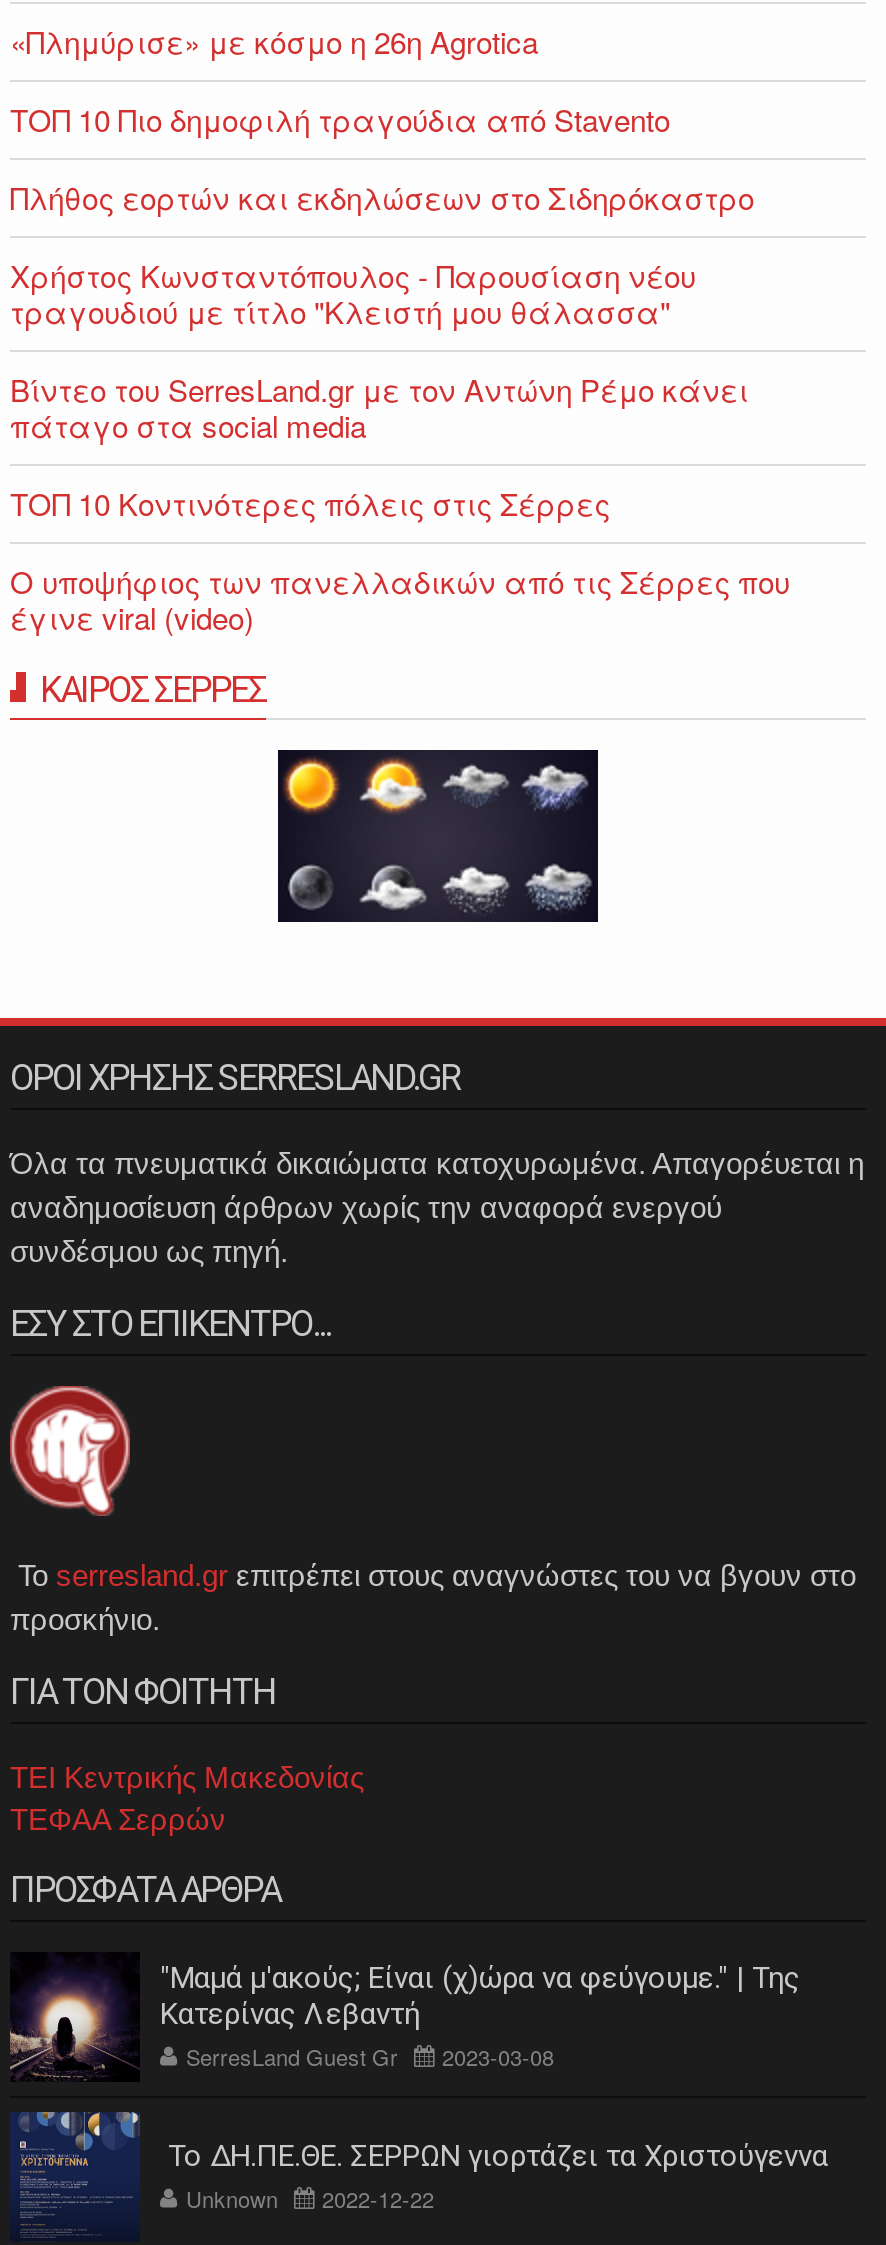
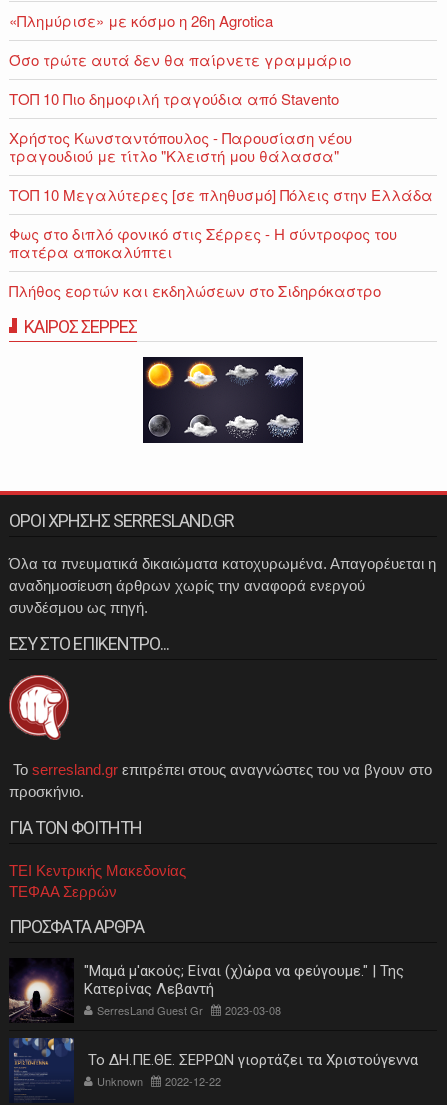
+ Όσο τρώτε αυτά δεν θα παίρνετε γραμμάριο

moved down: ΤΟΠ 10 Πιο δημοφιλή τραγούδια από Stavento

moved down: Πλήθος εορτών και εκδηλώσεων στο Σιδηρόκαστρο

- Βίντεο του SerresLand.gr με τον Αντώνη Ρέμο κάνει
- πάταγο στα social media
+ ΤΟΠ 10 Μεγαλύτερες [σε πληθυσμό] Πόλεις στην Ελλάδα

- ΤΟΠ 10 Κοντινότερες πόλεις στις Σέρρες
+ Φως στο διπλό φονικό στις Σέρρες - Η σύντροφος του
+ πατέρα αποκαλύπτει

- O υποψήφιος των πανελλαδικών από τις Σέρρες που
- έγινε viral (video)
